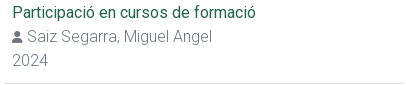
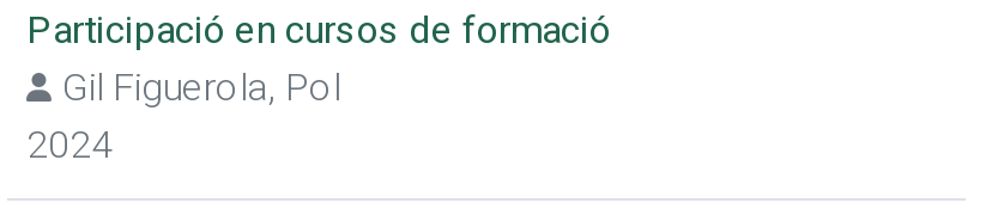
- Saiz Segarra, Miguel Angel
+ Gil Figuerola, Pol
